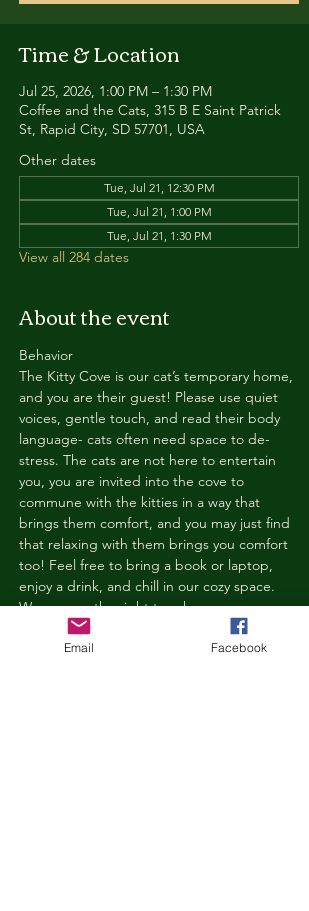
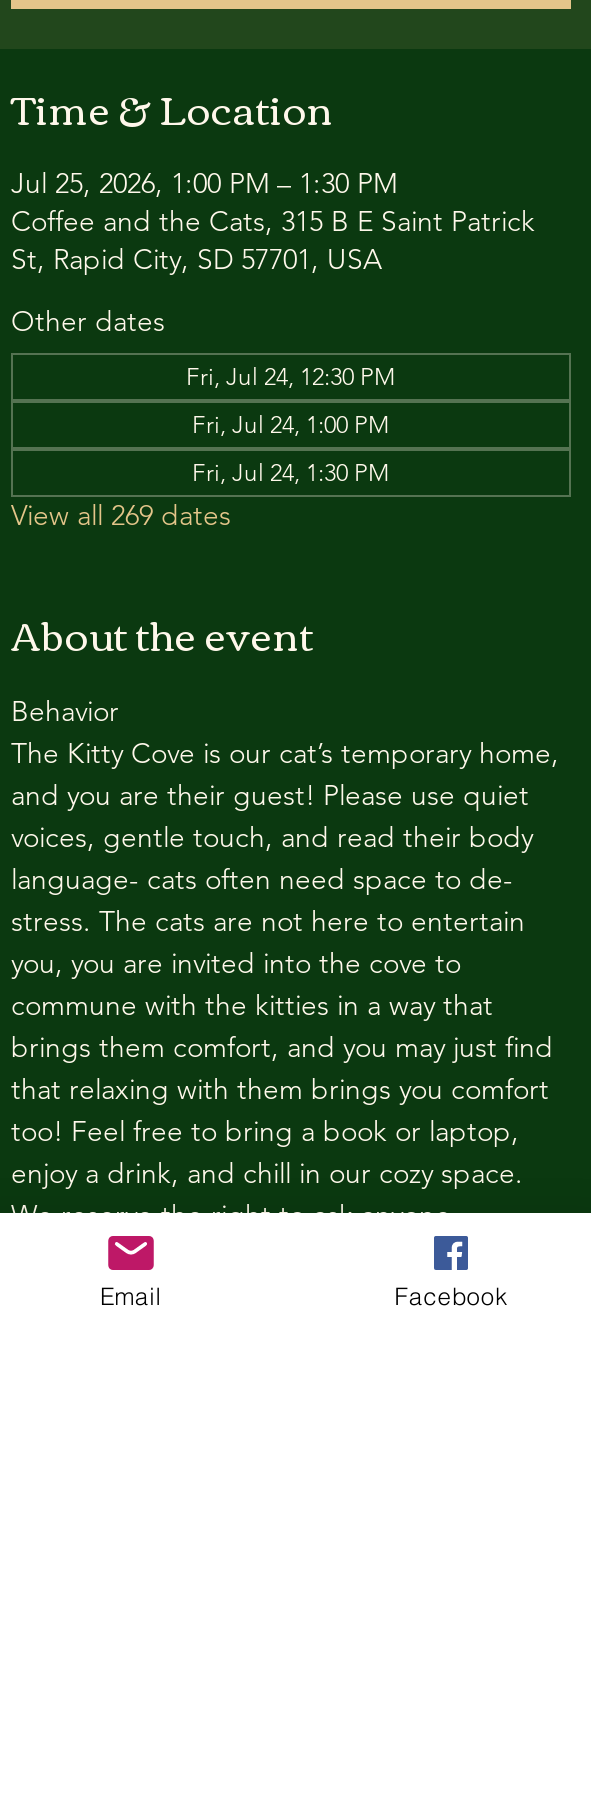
- Tue, Jul 21, 12:30 PM
+ Fri, Jul 24, 12:30 PM

- Tue, Jul 21, 1:00 PM
+ Fri, Jul 24, 1:00 PM

- Tue, Jul 21, 1:30 PM
+ Fri, Jul 24, 1:30 PM

- View all 284 dates
+ View all 269 dates
